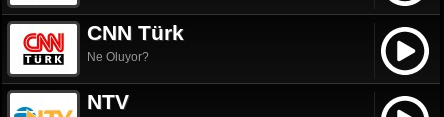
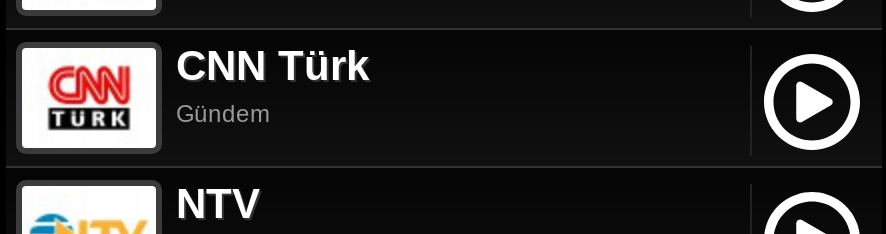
- Ne Oluyor?
+ Gündem
